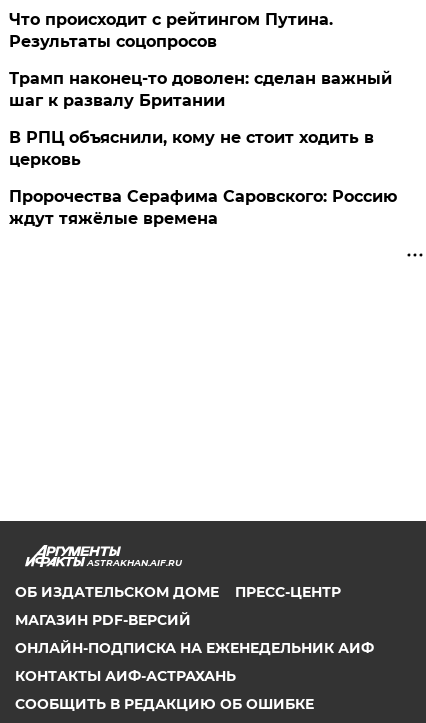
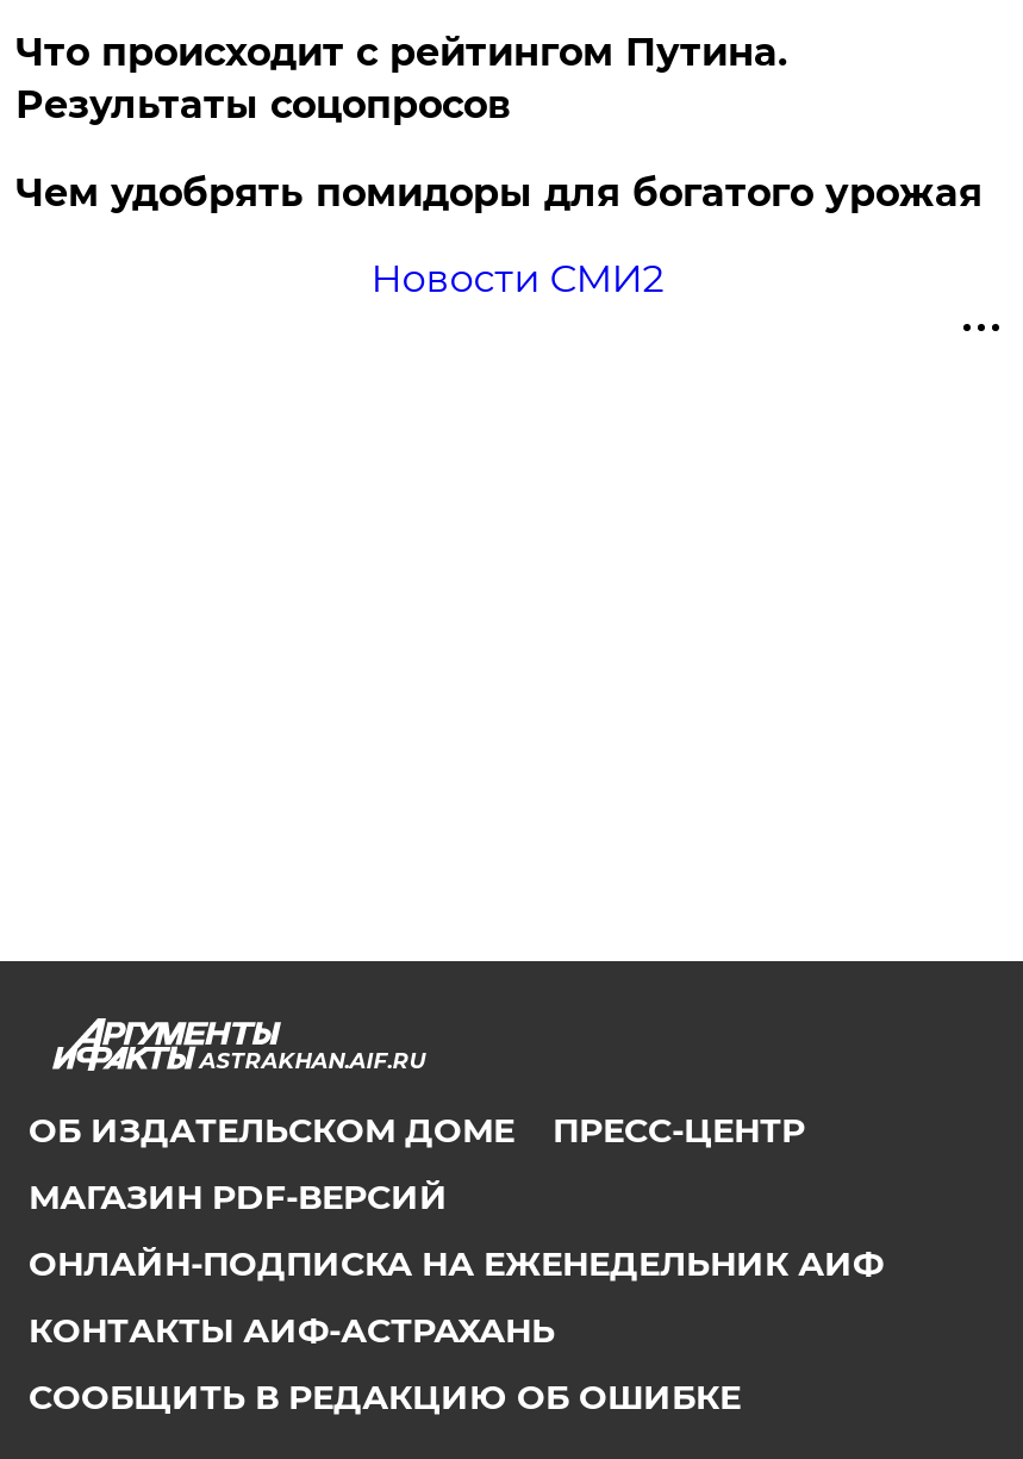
- Трамп наконец-то доволен: сделан важный
- шаг к развалу Британии
- В РПЦ объяснили, кому не стоит ходить в
- церковь
- Пророчества Серафима Саровского: Россию
- ждут тяжёлые времена
+ Чем удобрять помидоры для богатого урожая
+ Новости СМИ2
